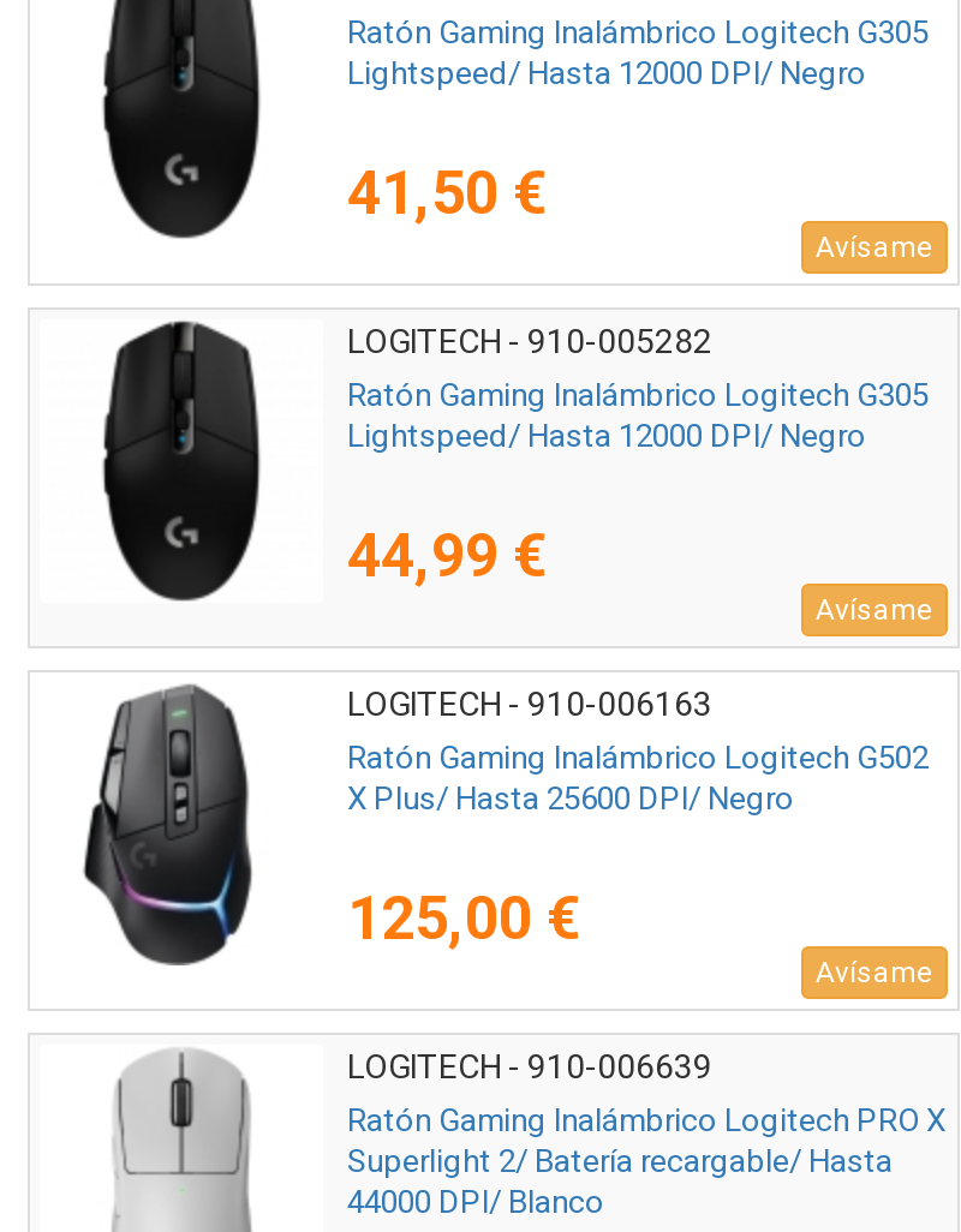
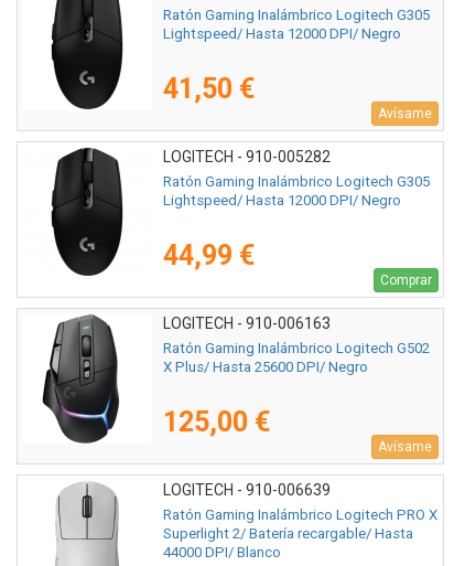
- Avísame
+ Comprar
